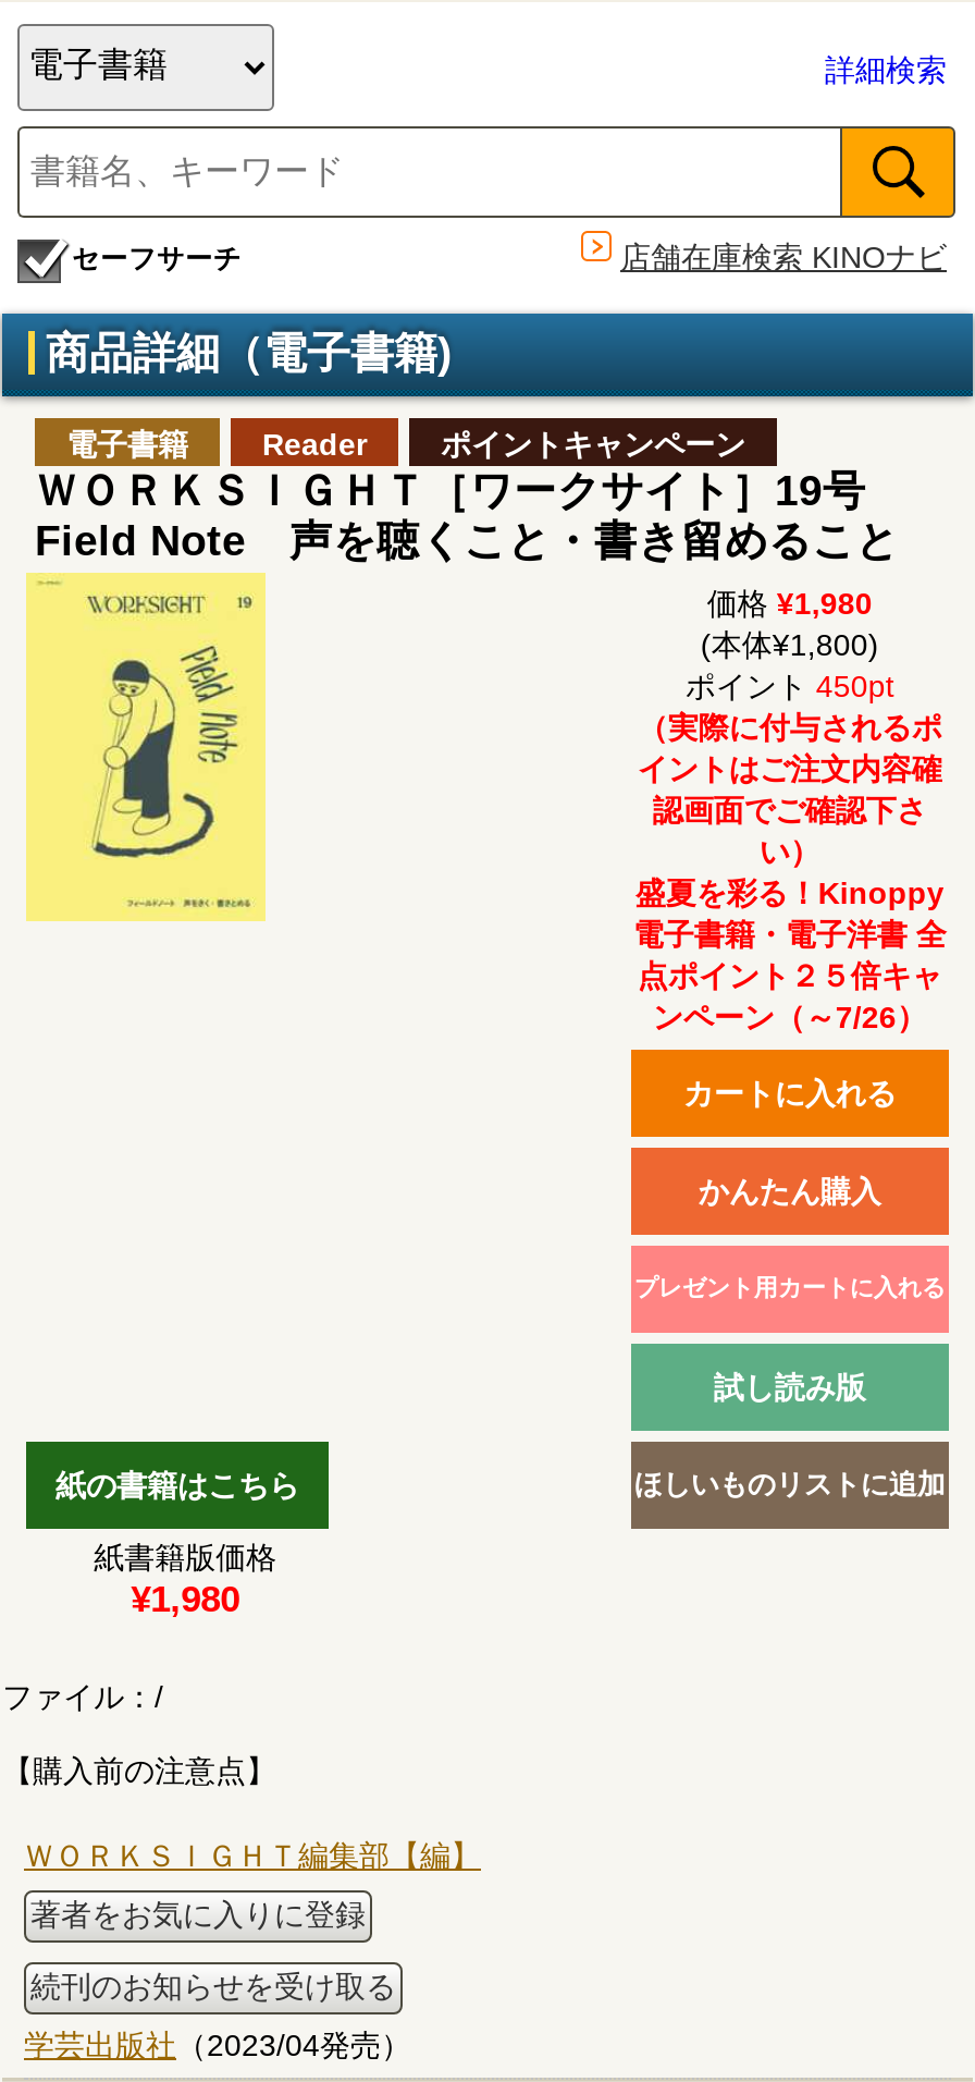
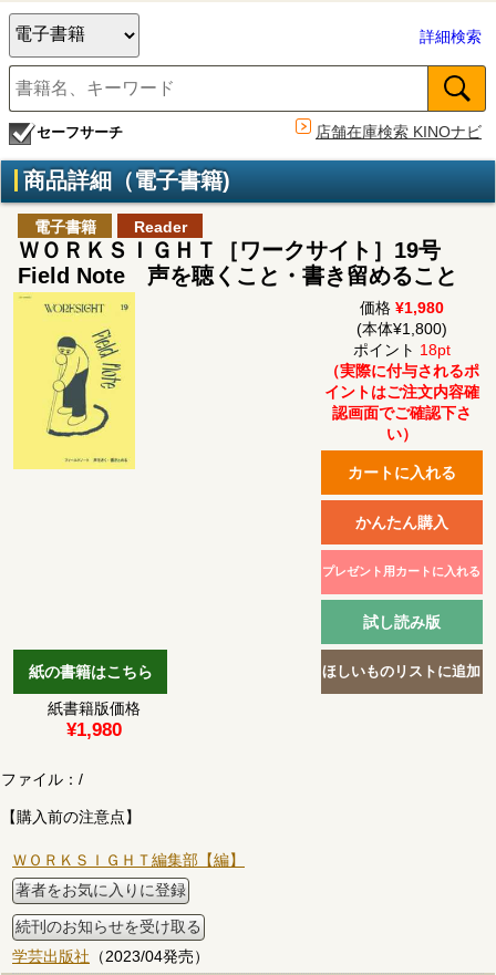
- ポイントキャンペーン

- ポイント450pt
+ ポイント18pt

- 盛夏を彩る！Kinoppy
- 電子書籍・電子洋書 全
- 点ポイント２５倍キャ
- ンペーン（～7/26）
